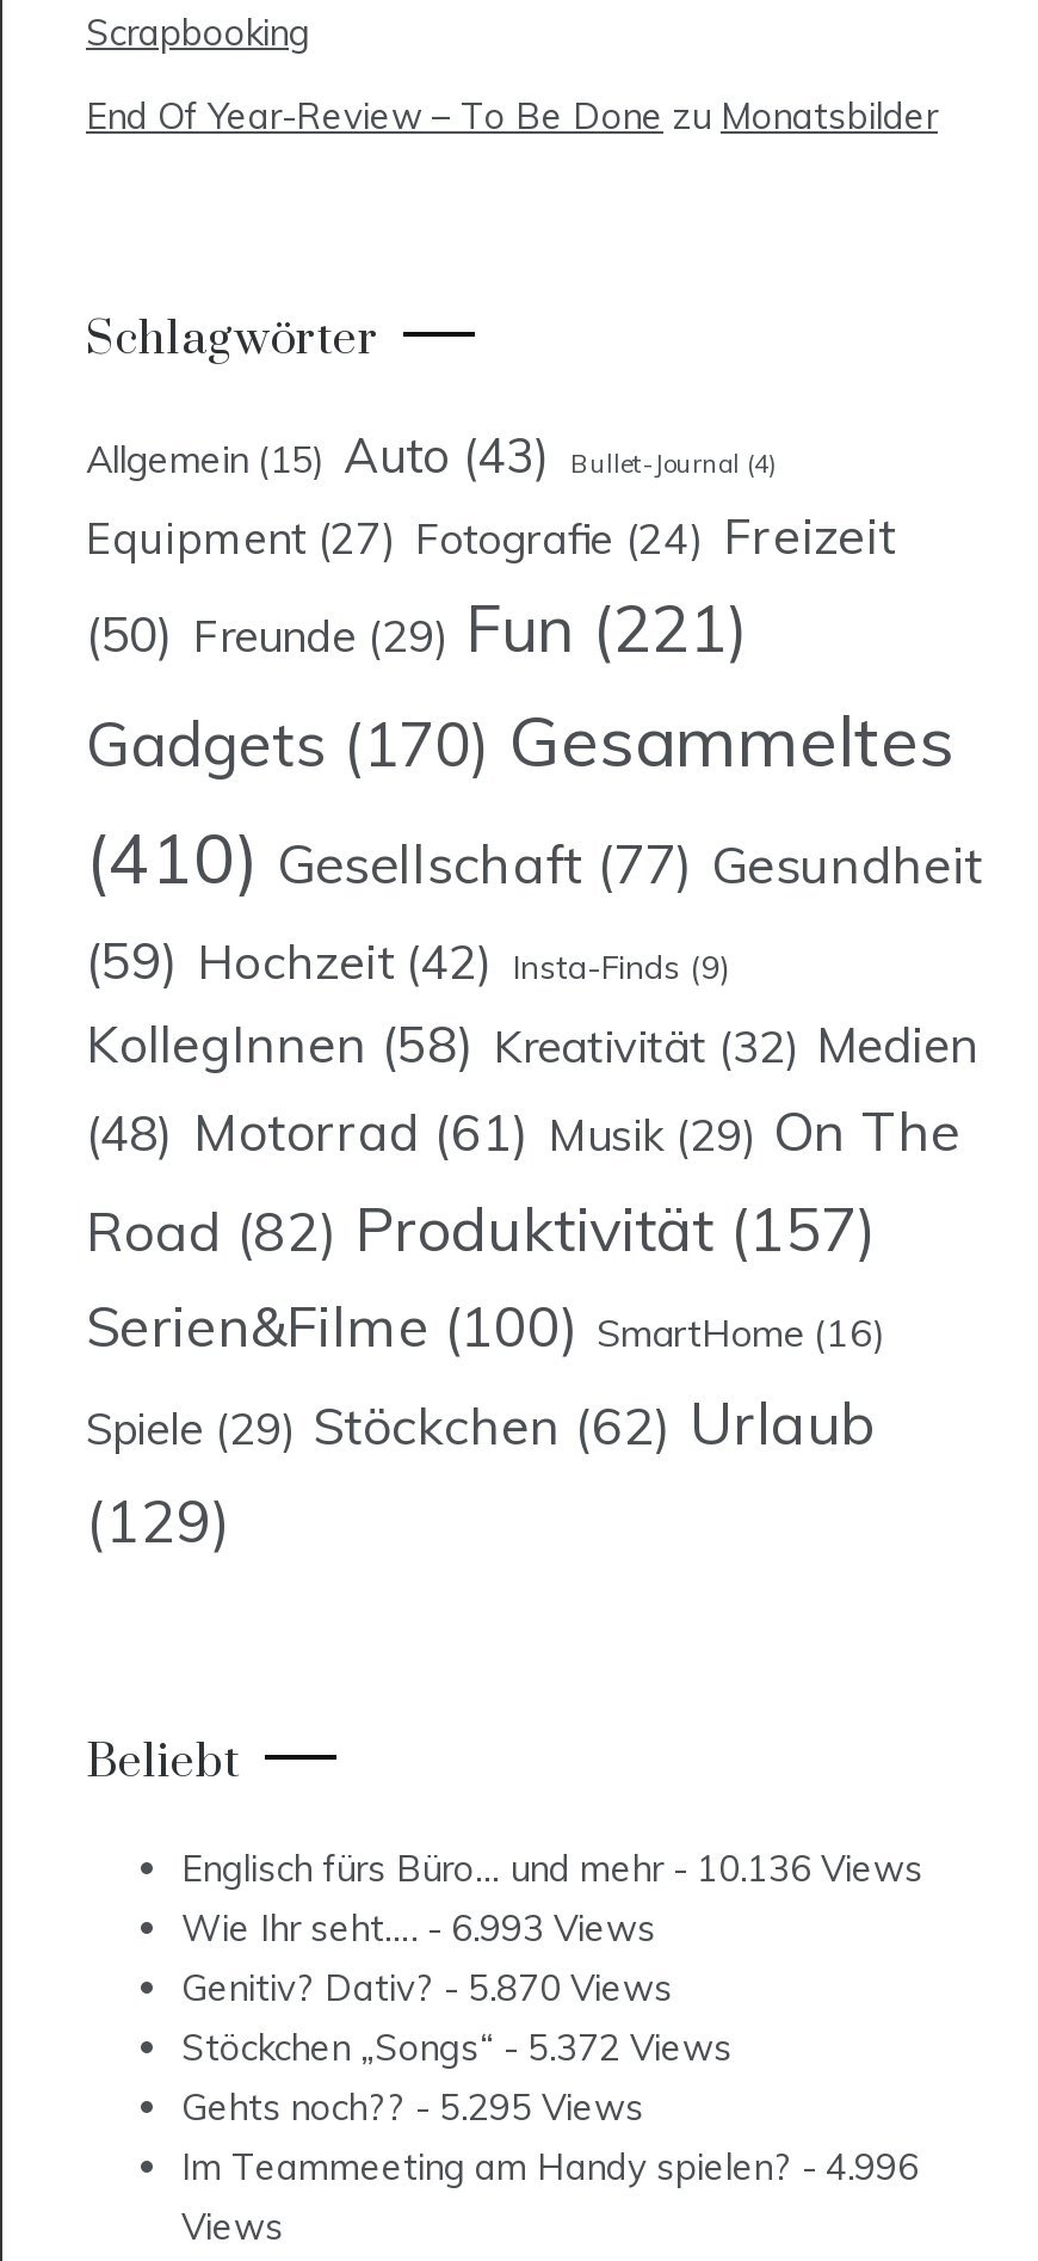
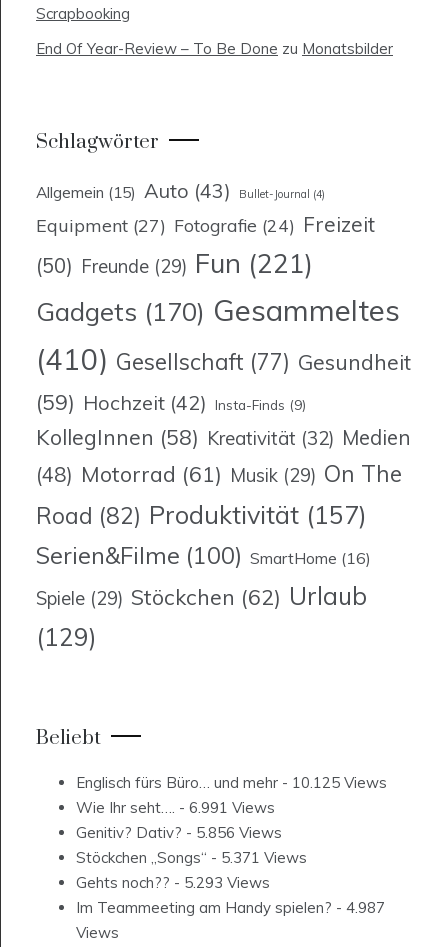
- Englisch fürs Büro… und mehr - 10.136 Views
+ Englisch fürs Büro… und mehr - 10.125 Views

- Wie Ihr seht…. - 6.993 Views
+ Wie Ihr seht…. - 6.991 Views

- Genitiv? Dativ? - 5.870 Views
+ Genitiv? Dativ? - 5.856 Views

- Stöckchen „Songs“- 5.372 Views
+ Stöckchen „Songs“- 5.371 Views

- Gehts noch?? - 5.295 Views
+ Gehts noch?? - 5.293 Views

- Im Teammeeting am Handy spielen? - 4.996
+ Im Teammeeting am Handy spielen? - 4.987
